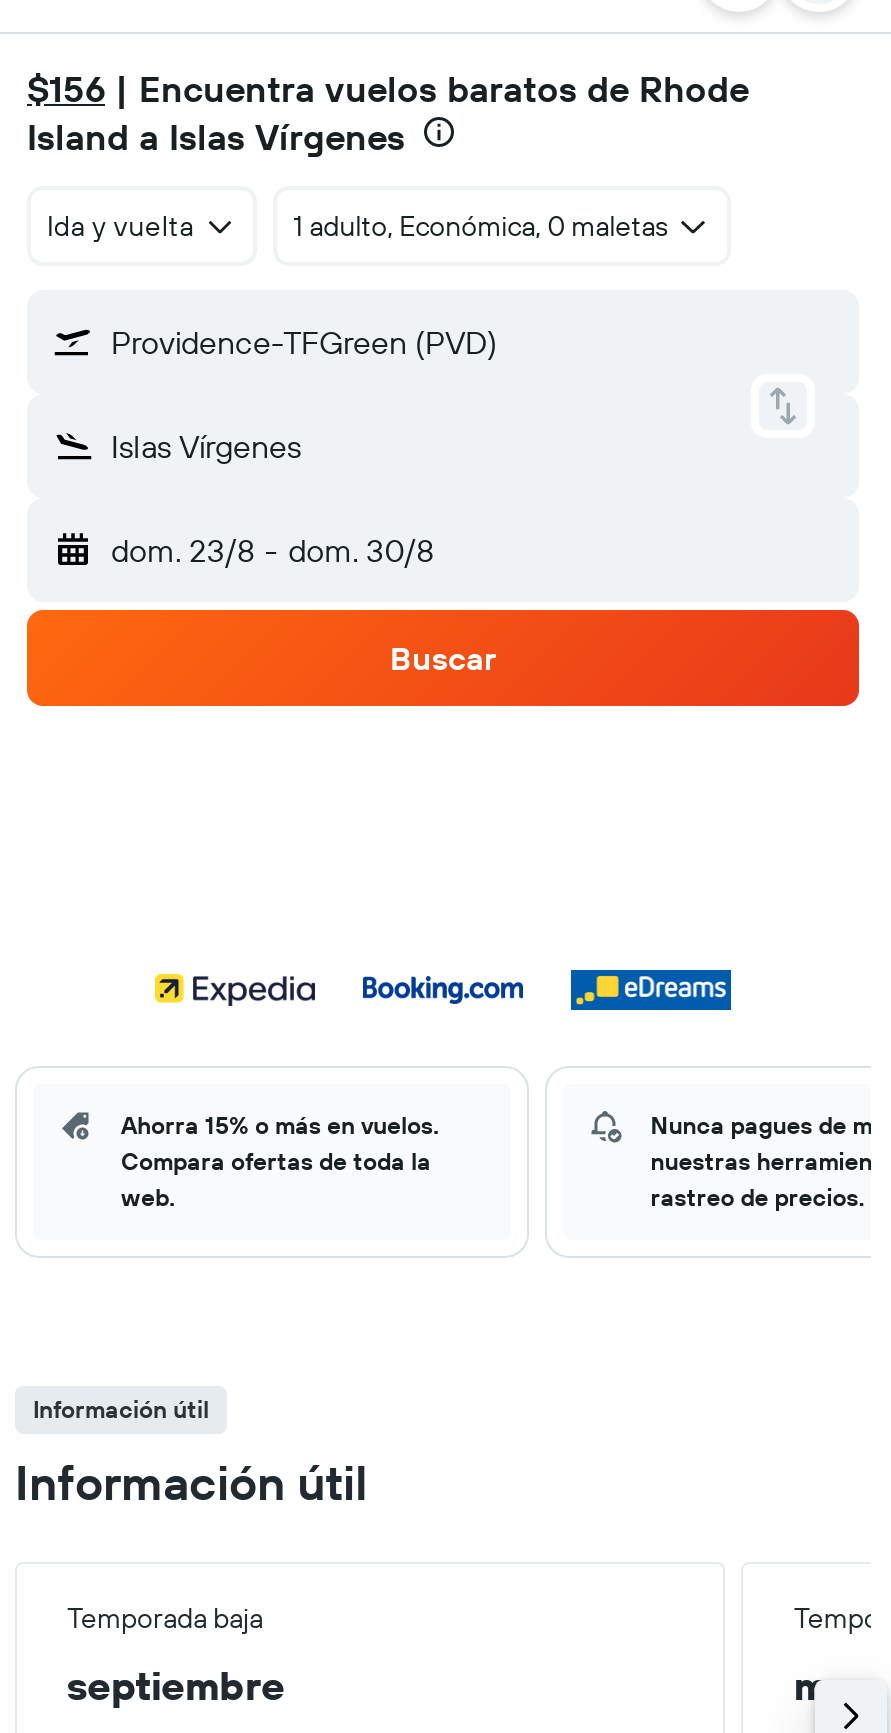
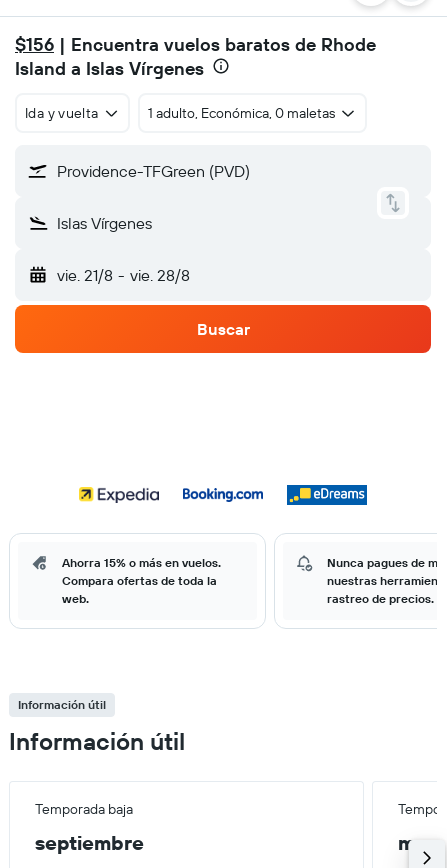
- dom. 23/8 - dom. 30/8
+ vie. 21/8 - vie. 28/8
